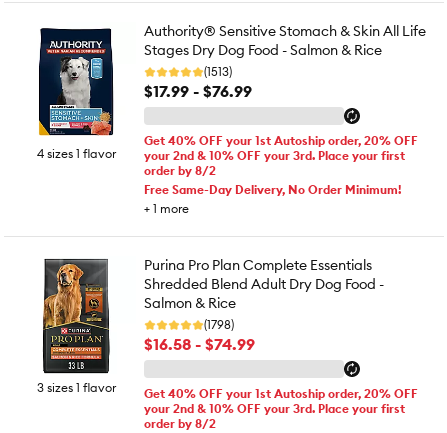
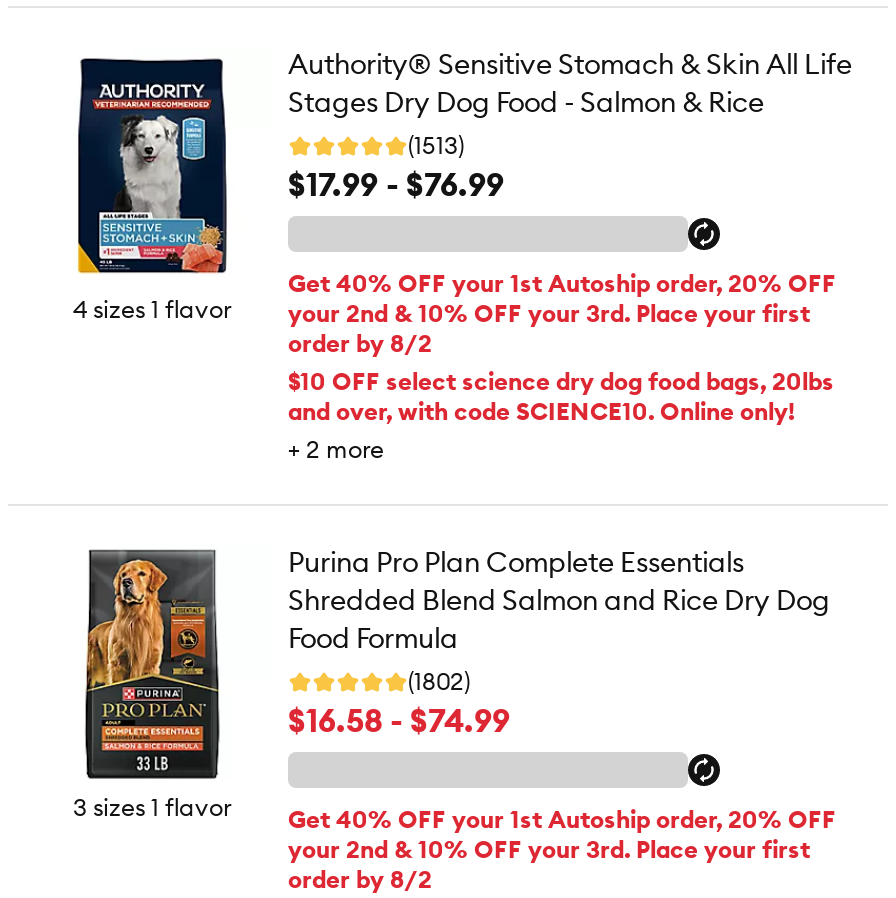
- Free Same-Day Delivery, No Order Minimum!
- + 1 more
+ $10 OFF select science dry dog food bags, 20lbs
+ and over, with code SCIENCE10. Online only!
+ + 2 more

- Shredded Blend Adult Dry Dog Food -
- Salmon & Rice
- (1798)
+ Shredded Blend Salmon and Rice Dry Dog
+ Food Formula
+ (1802)
